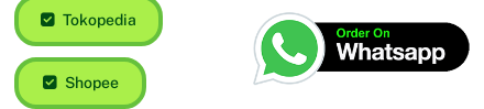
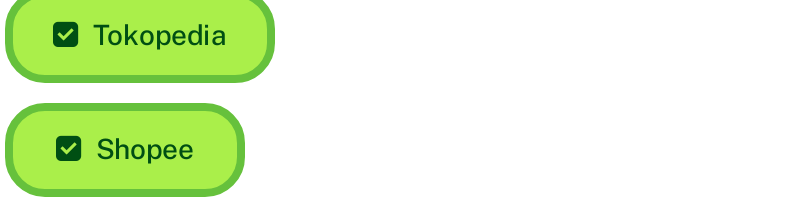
- [image]
